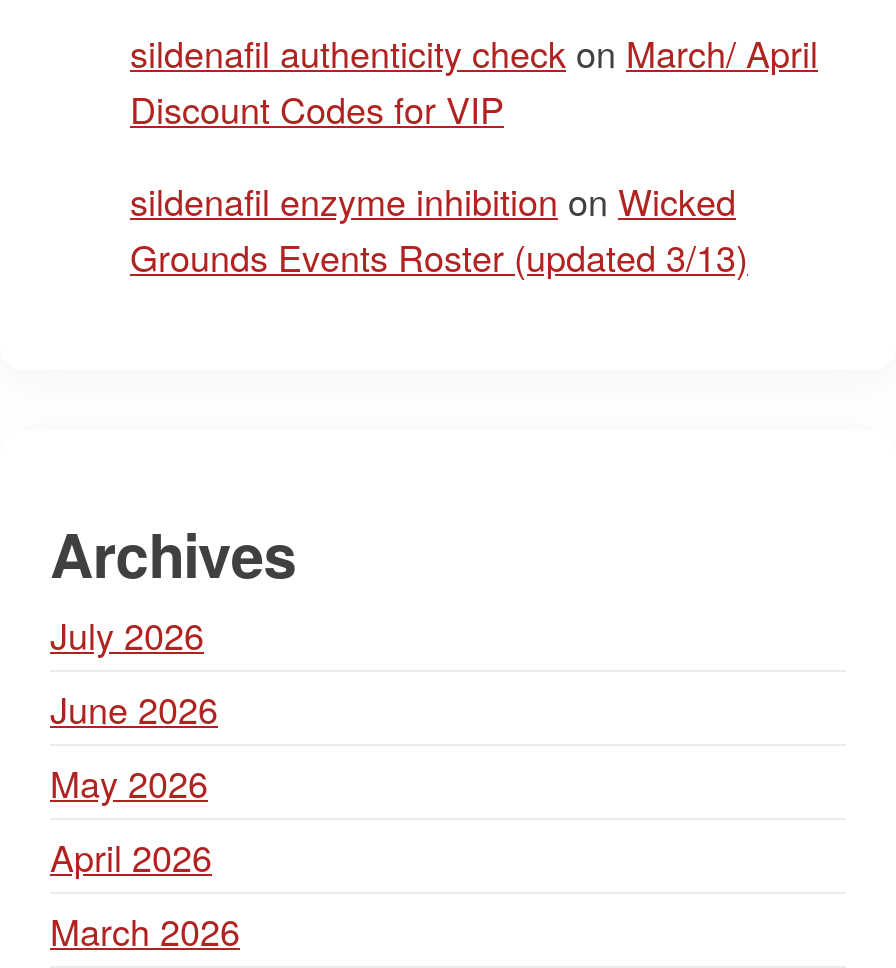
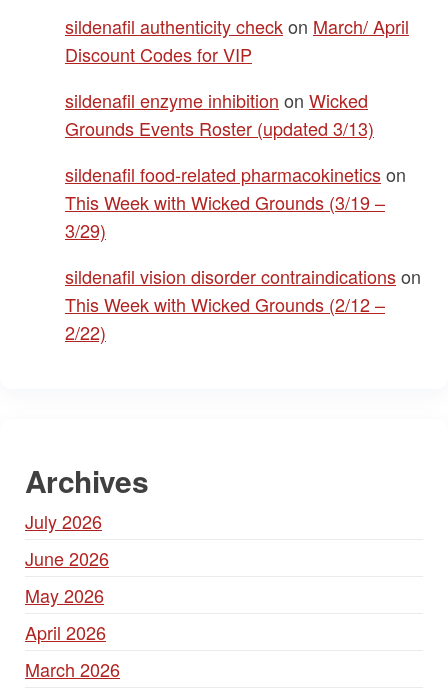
+ sildenafil food‑related pharmacokinetics on
+ This Week with Wicked Grounds (3/19 –
+ 3/29)
+ sildenafil vision disorder contraindications on
+ This Week with Wicked Grounds (2/12 –
+ 2/22)
